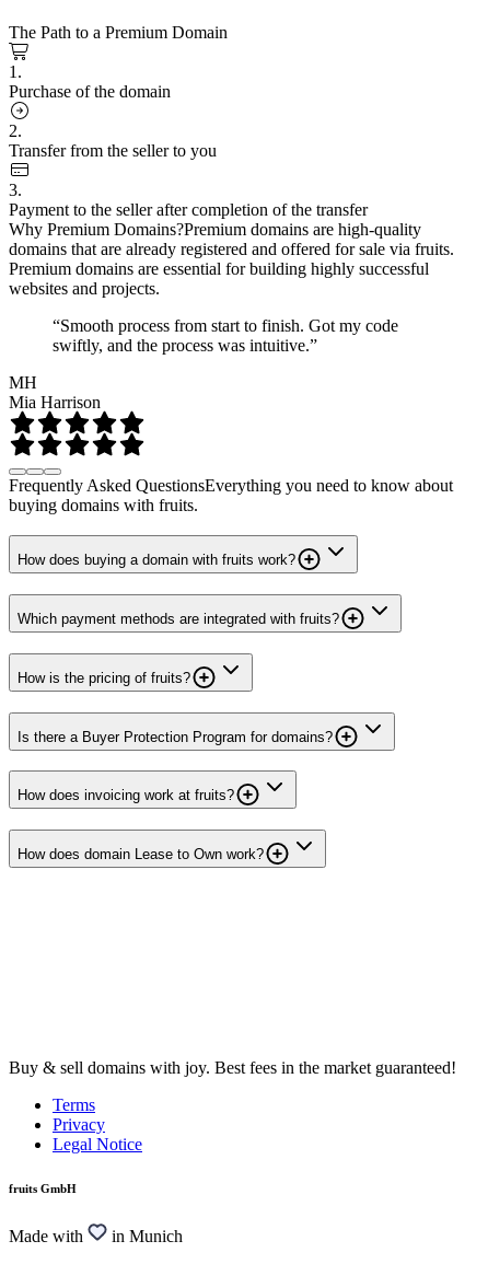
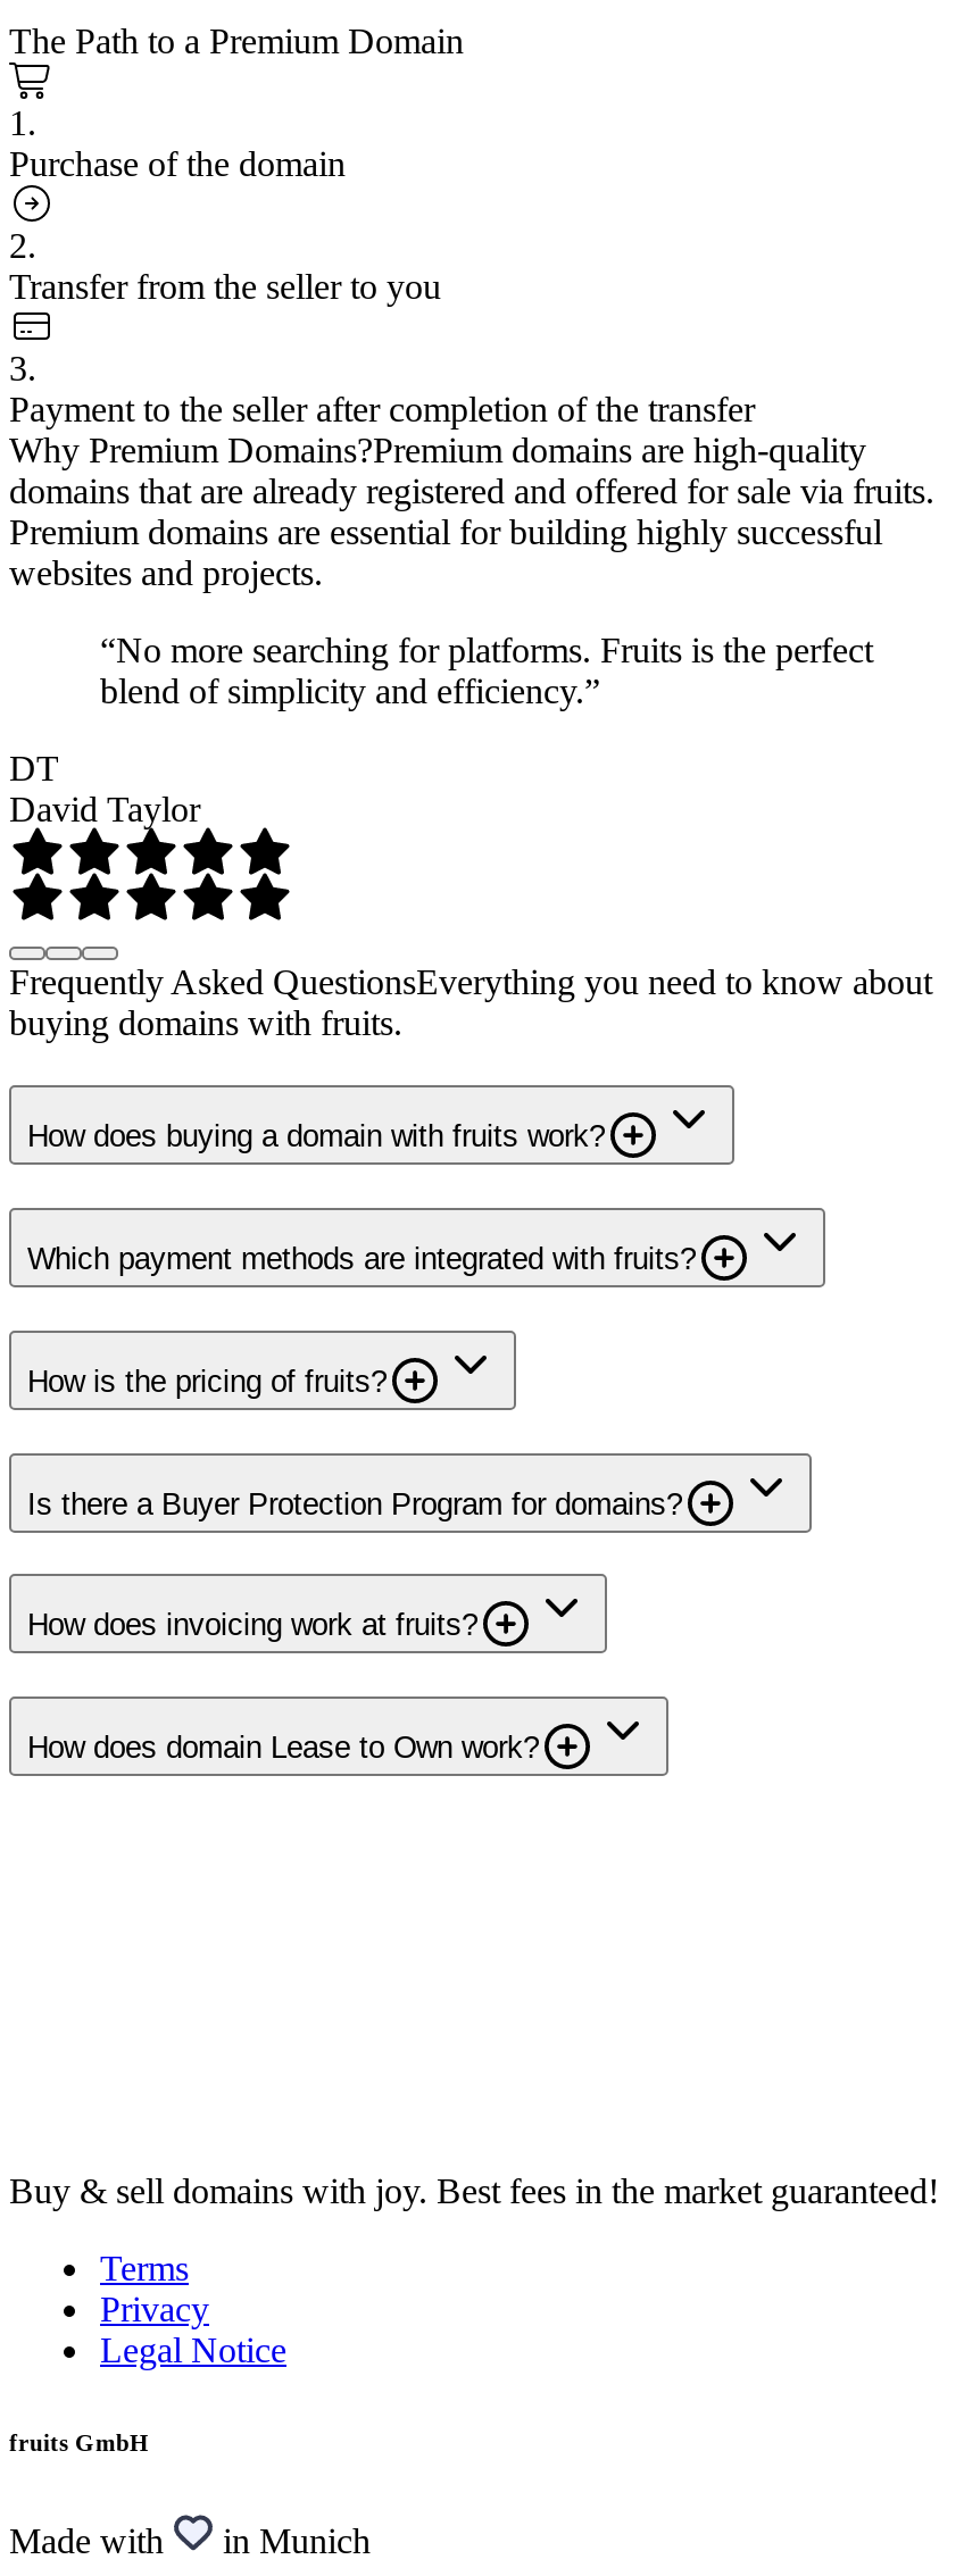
- “Smooth process from start to finish. Got my code
- swiftly, and the process was intuitive.”
+ “No more searching for platforms. Fruits is the perfect
+ blend of simplicity and efficiency.”

- MH
- Mia Harrison
+ DT
+ David Taylor
